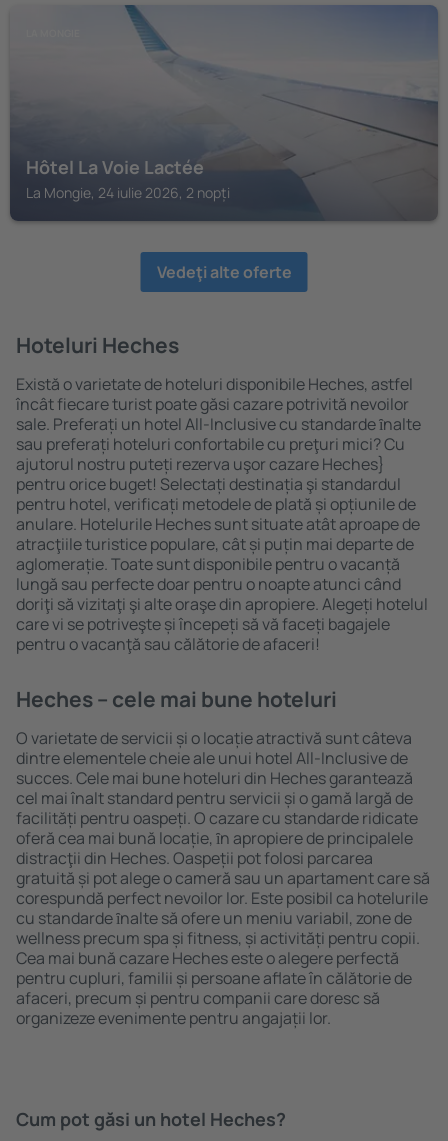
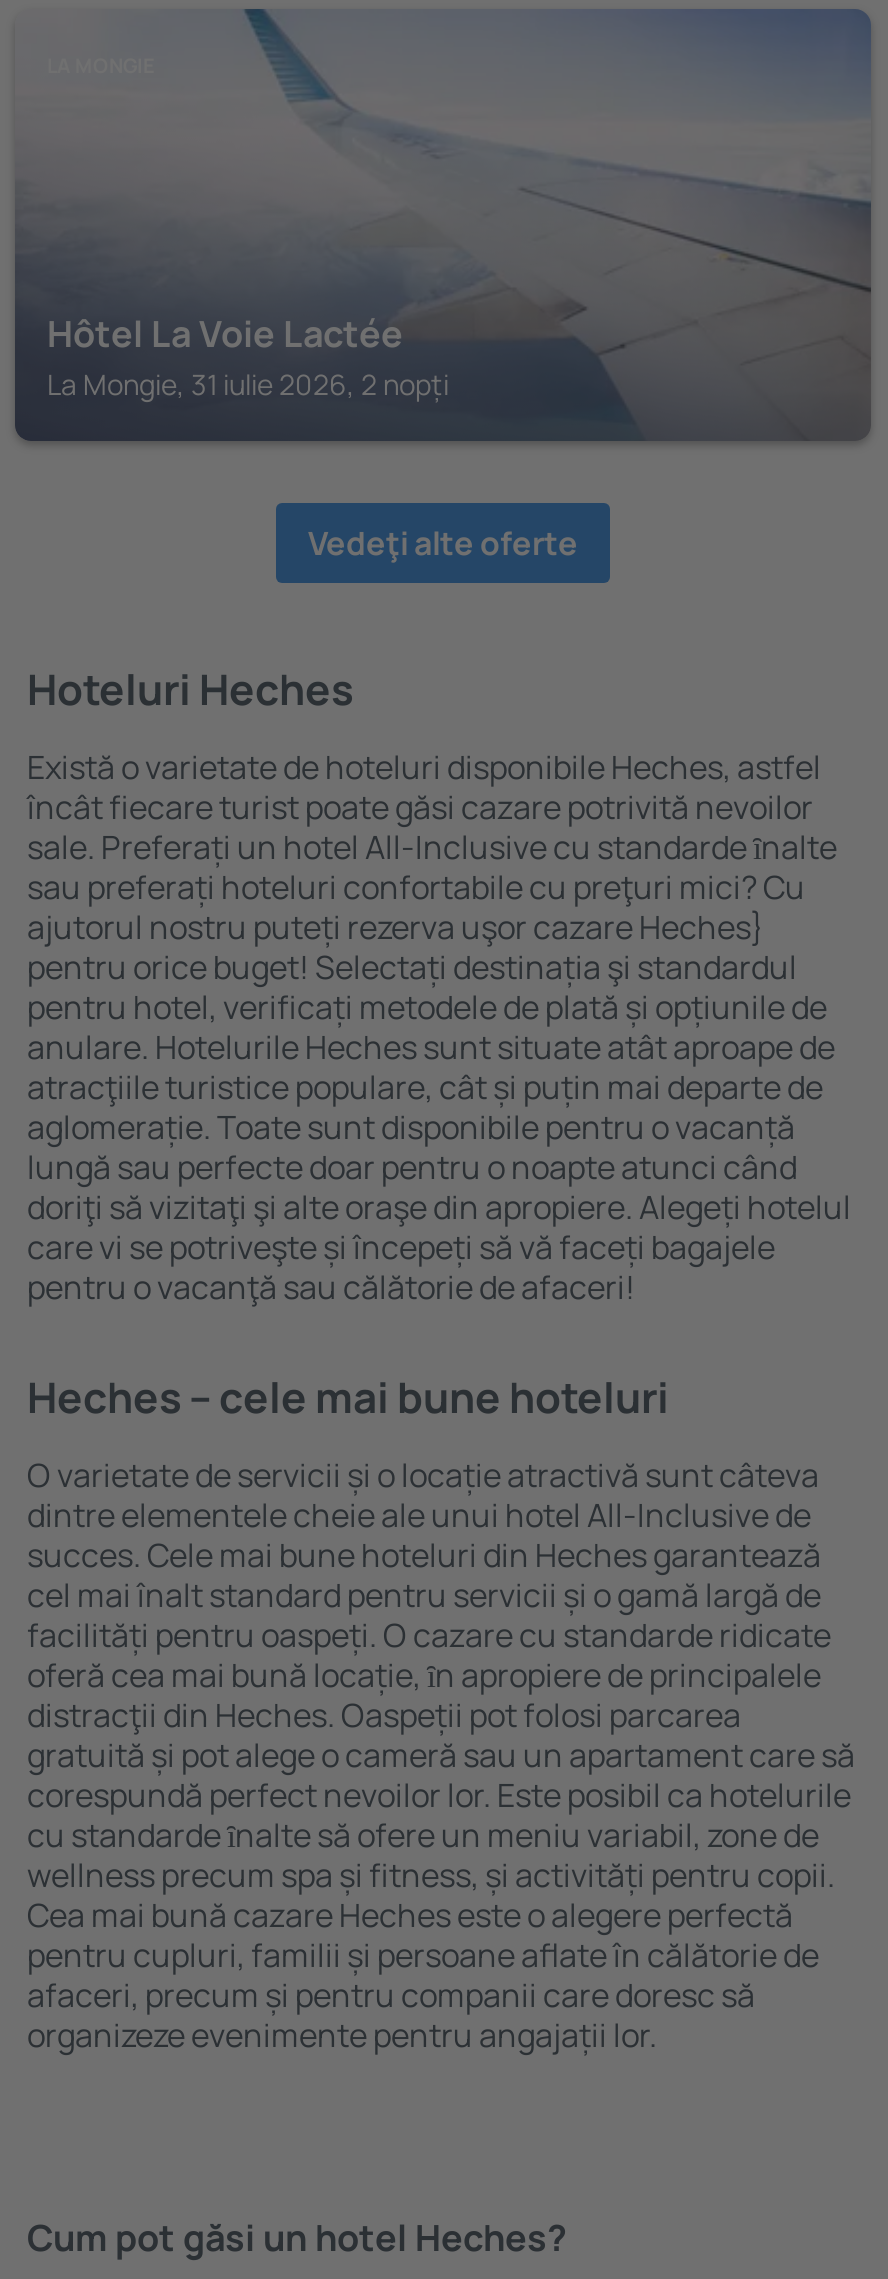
- La Mongie, 24 iulie 2026, 2 nopți
+ La Mongie, 31 iulie 2026, 2 nopți
